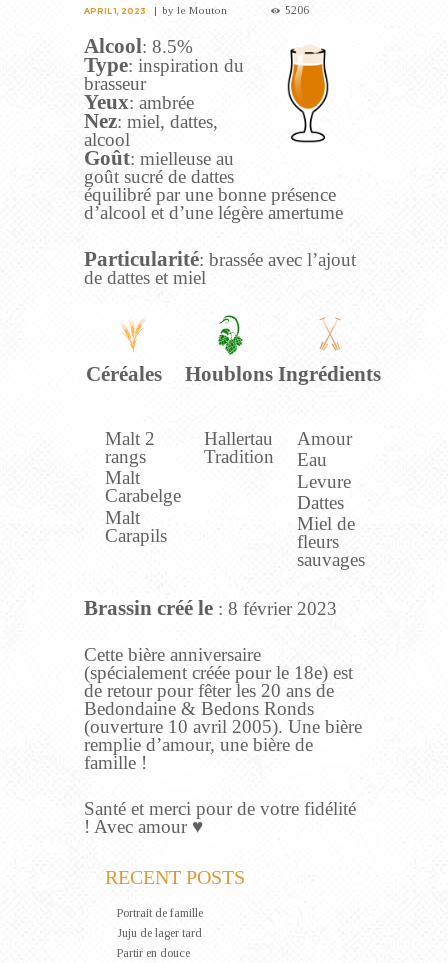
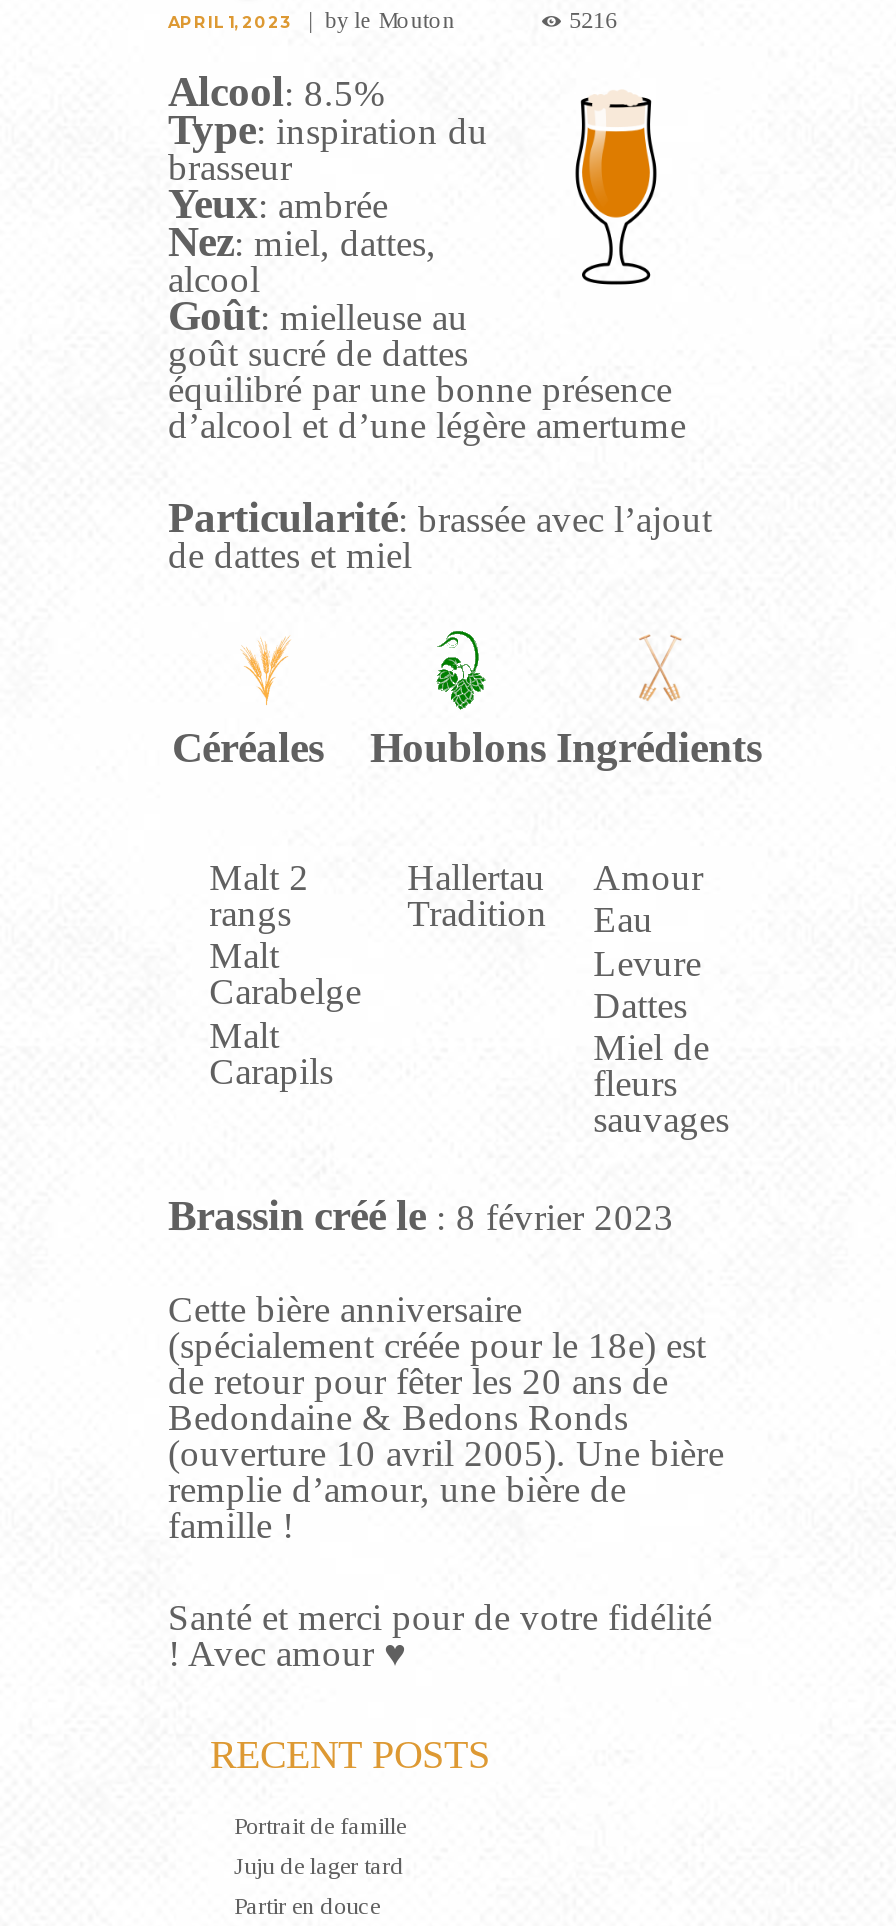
- 5206
+ 5216
